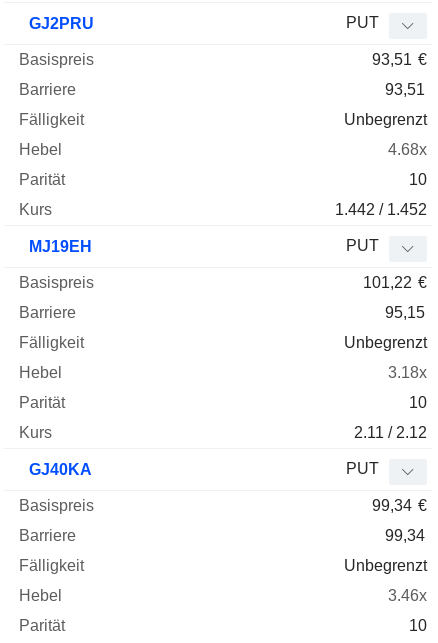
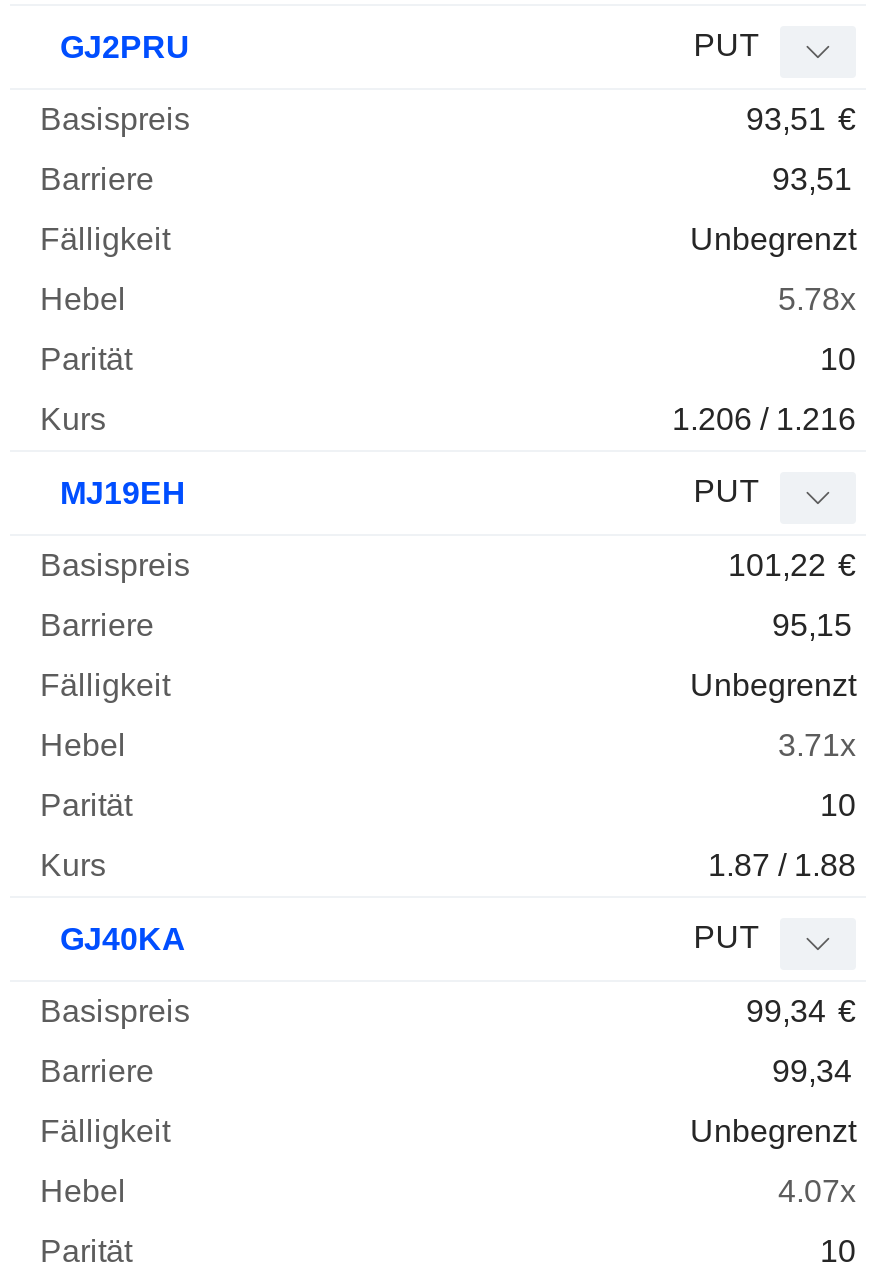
- 4.68x
+ 5.78x

- 1.442 / 1.452
+ 1.206 / 1.216

- 3.18x
+ 3.71x

- 2.11 / 2.12
+ 1.87 / 1.88

- 3.46x
+ 4.07x
